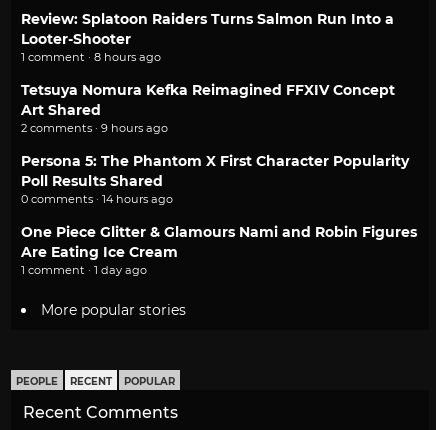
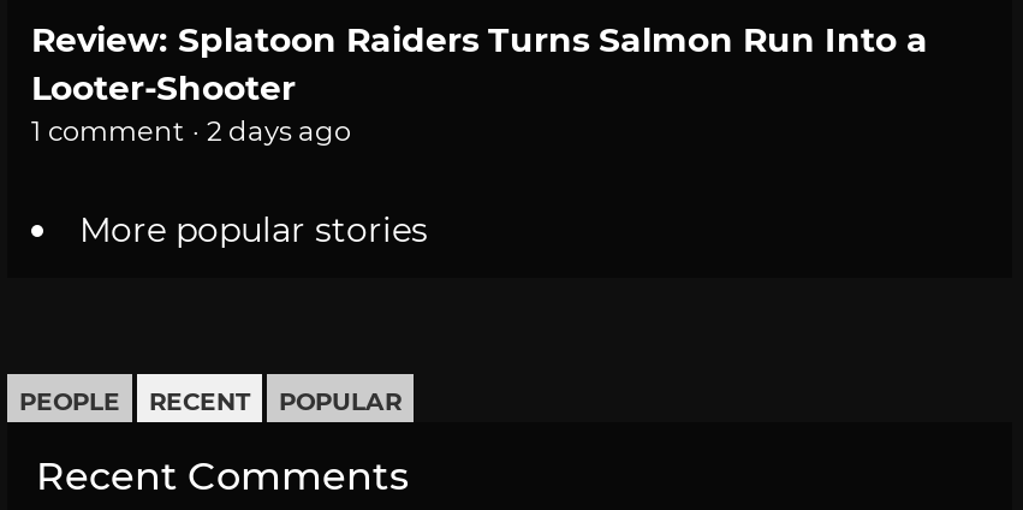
- 1 comment · 8 hours ago
- Tetsuya Nomura Kefka Reimagined FFXIV Concept
- Art Shared
- 2 comments · 9 hours ago
- Persona 5: The Phantom X First Character Popularity
- Poll Results Shared
- 0 comments · 14 hours ago
- One Piece Glitter & Glamours Nami and Robin Figures
- Are Eating Ice Cream
- 1 comment · 1 day ago
+ 1 comment · 2 days ago
